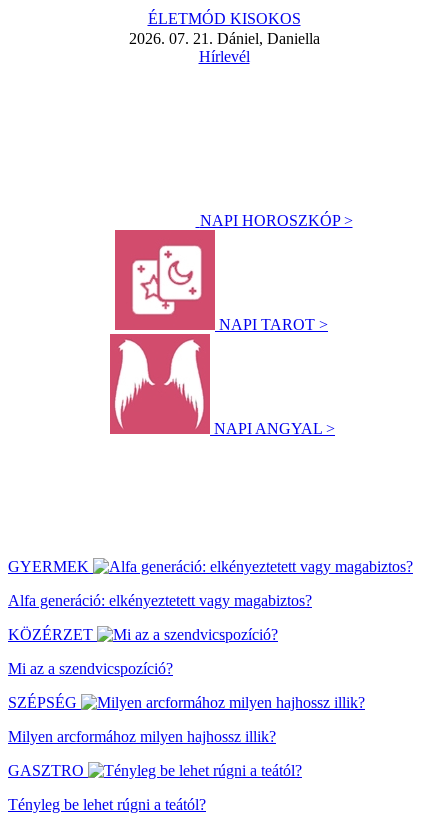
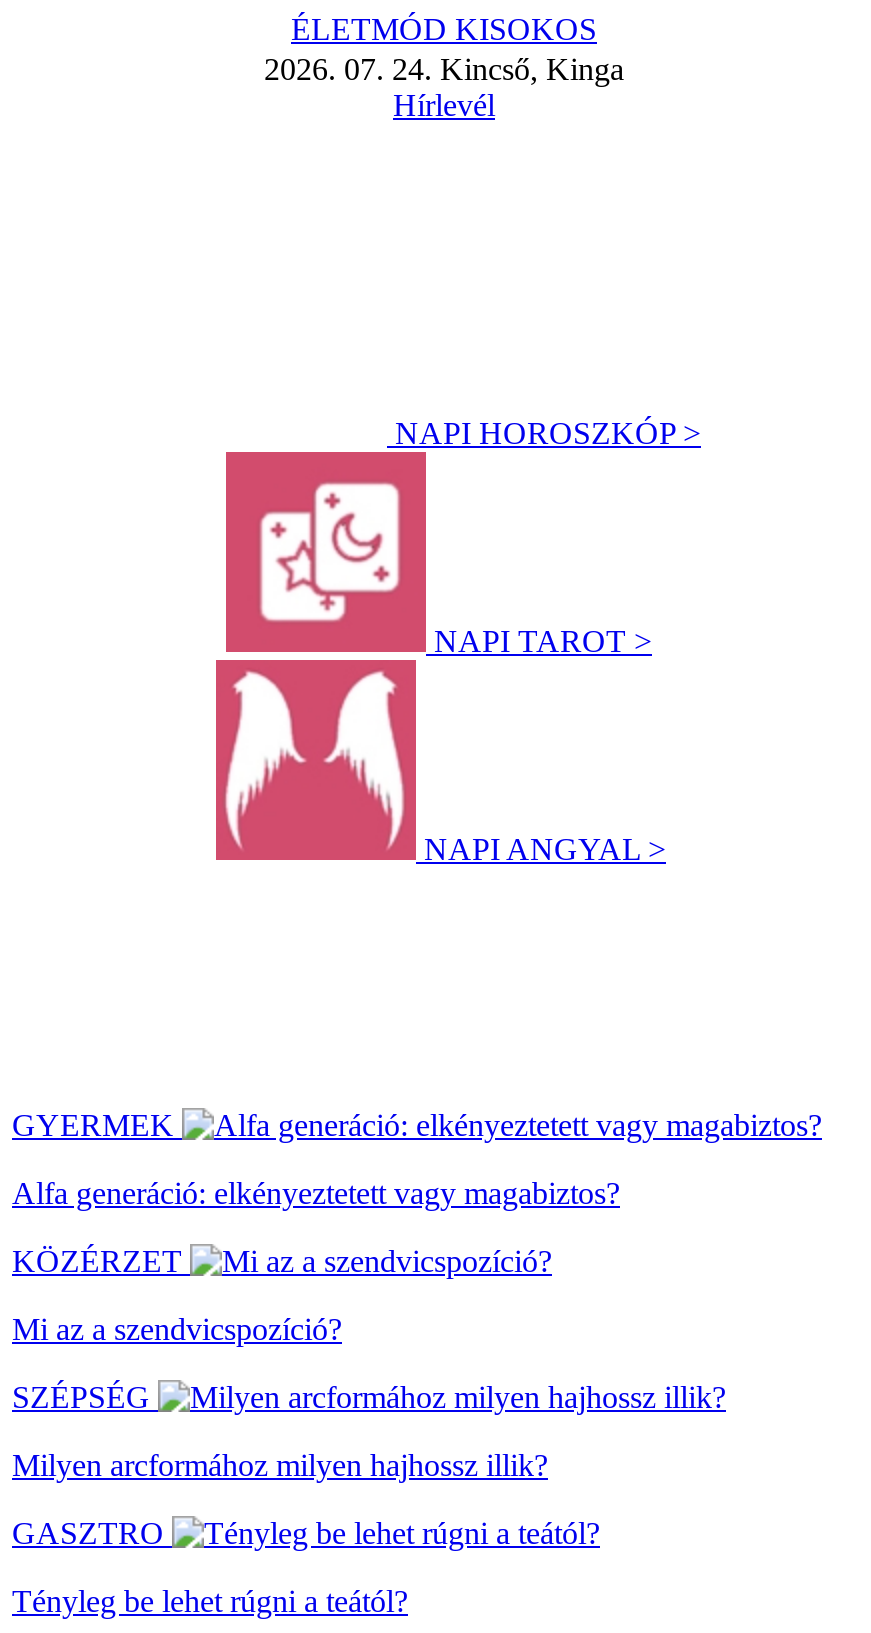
- 2026. 07. 21. Dániel, Daniella
+ 2026. 07. 24. Kincső, Kinga
